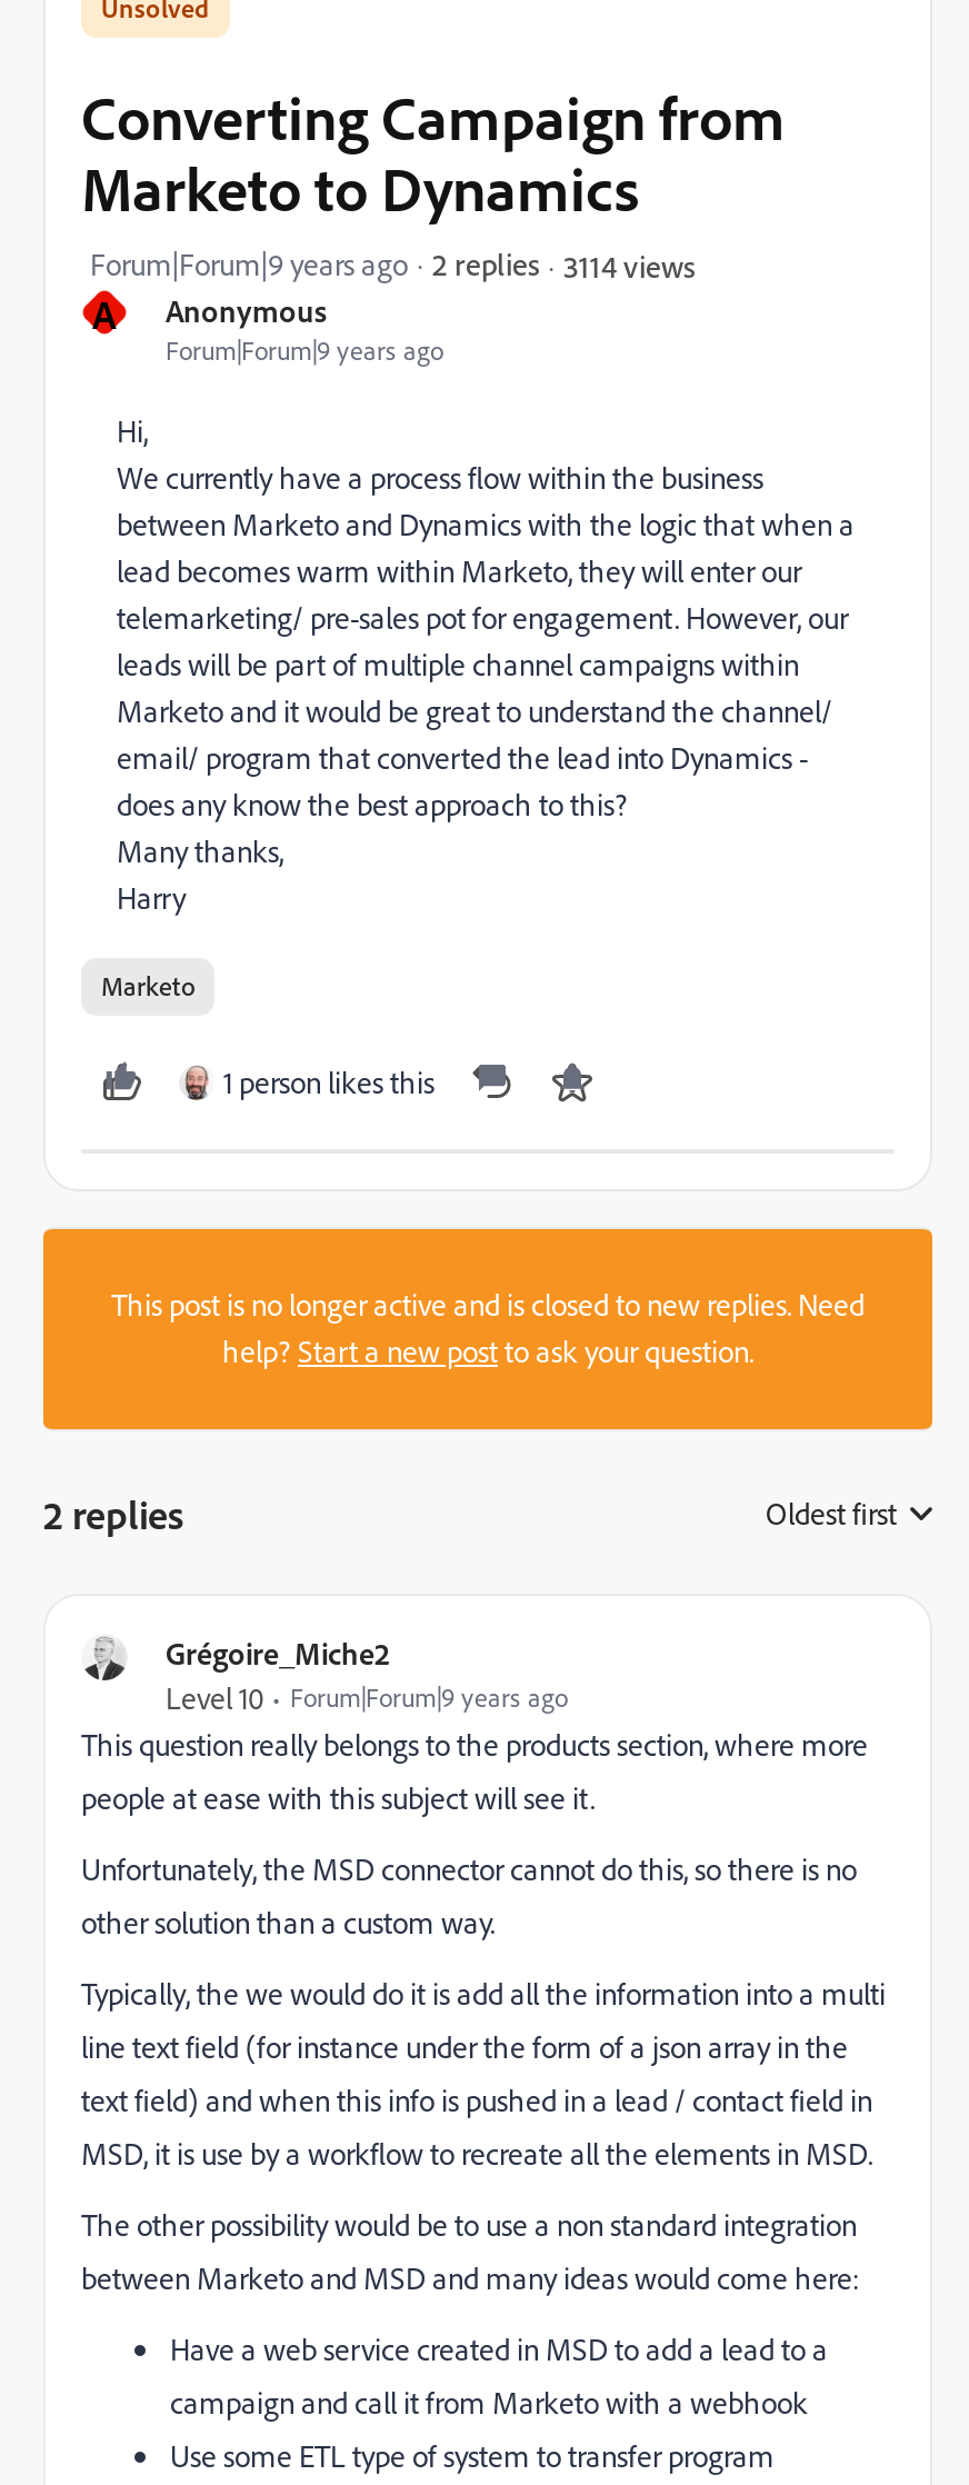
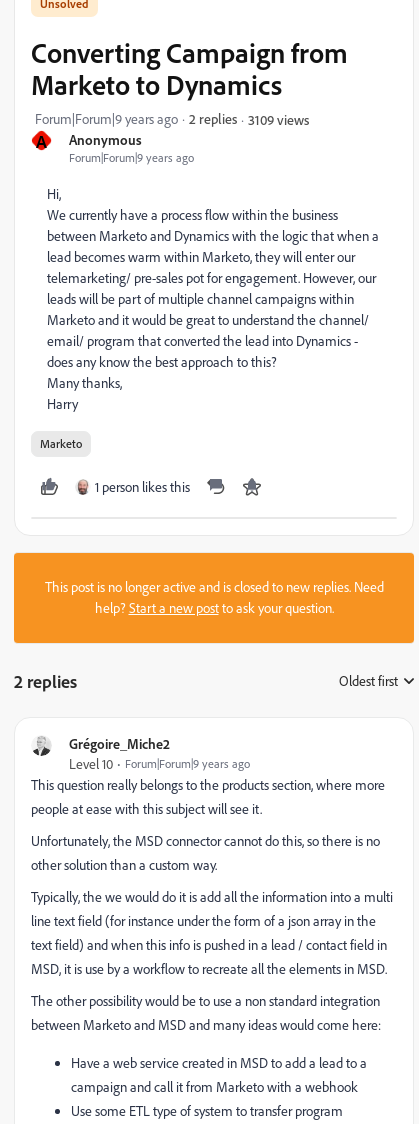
- 3114 views
+ 3109 views
